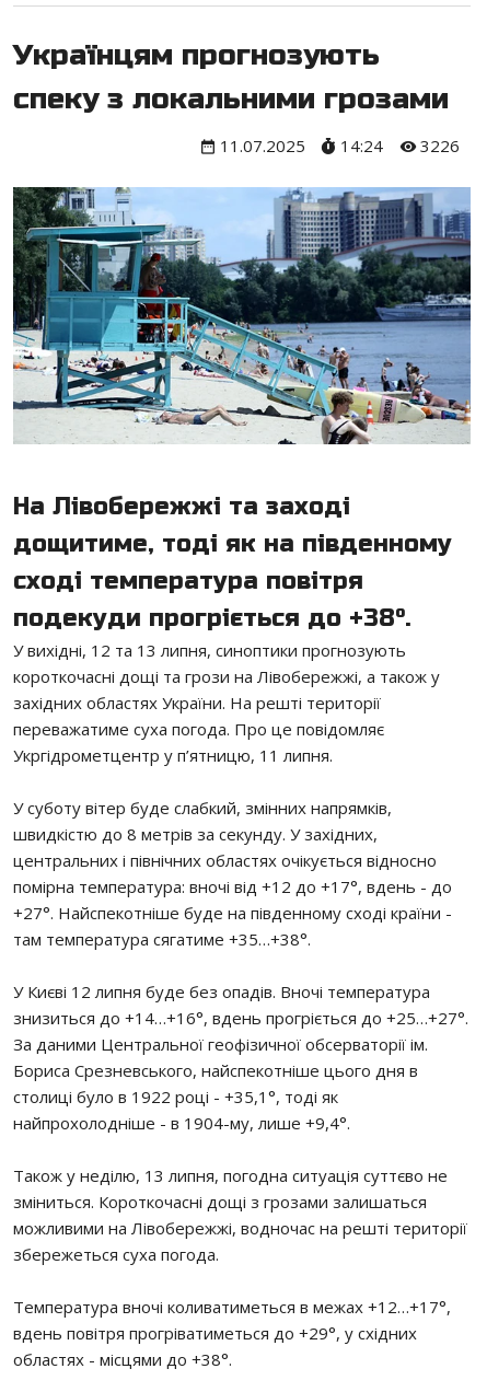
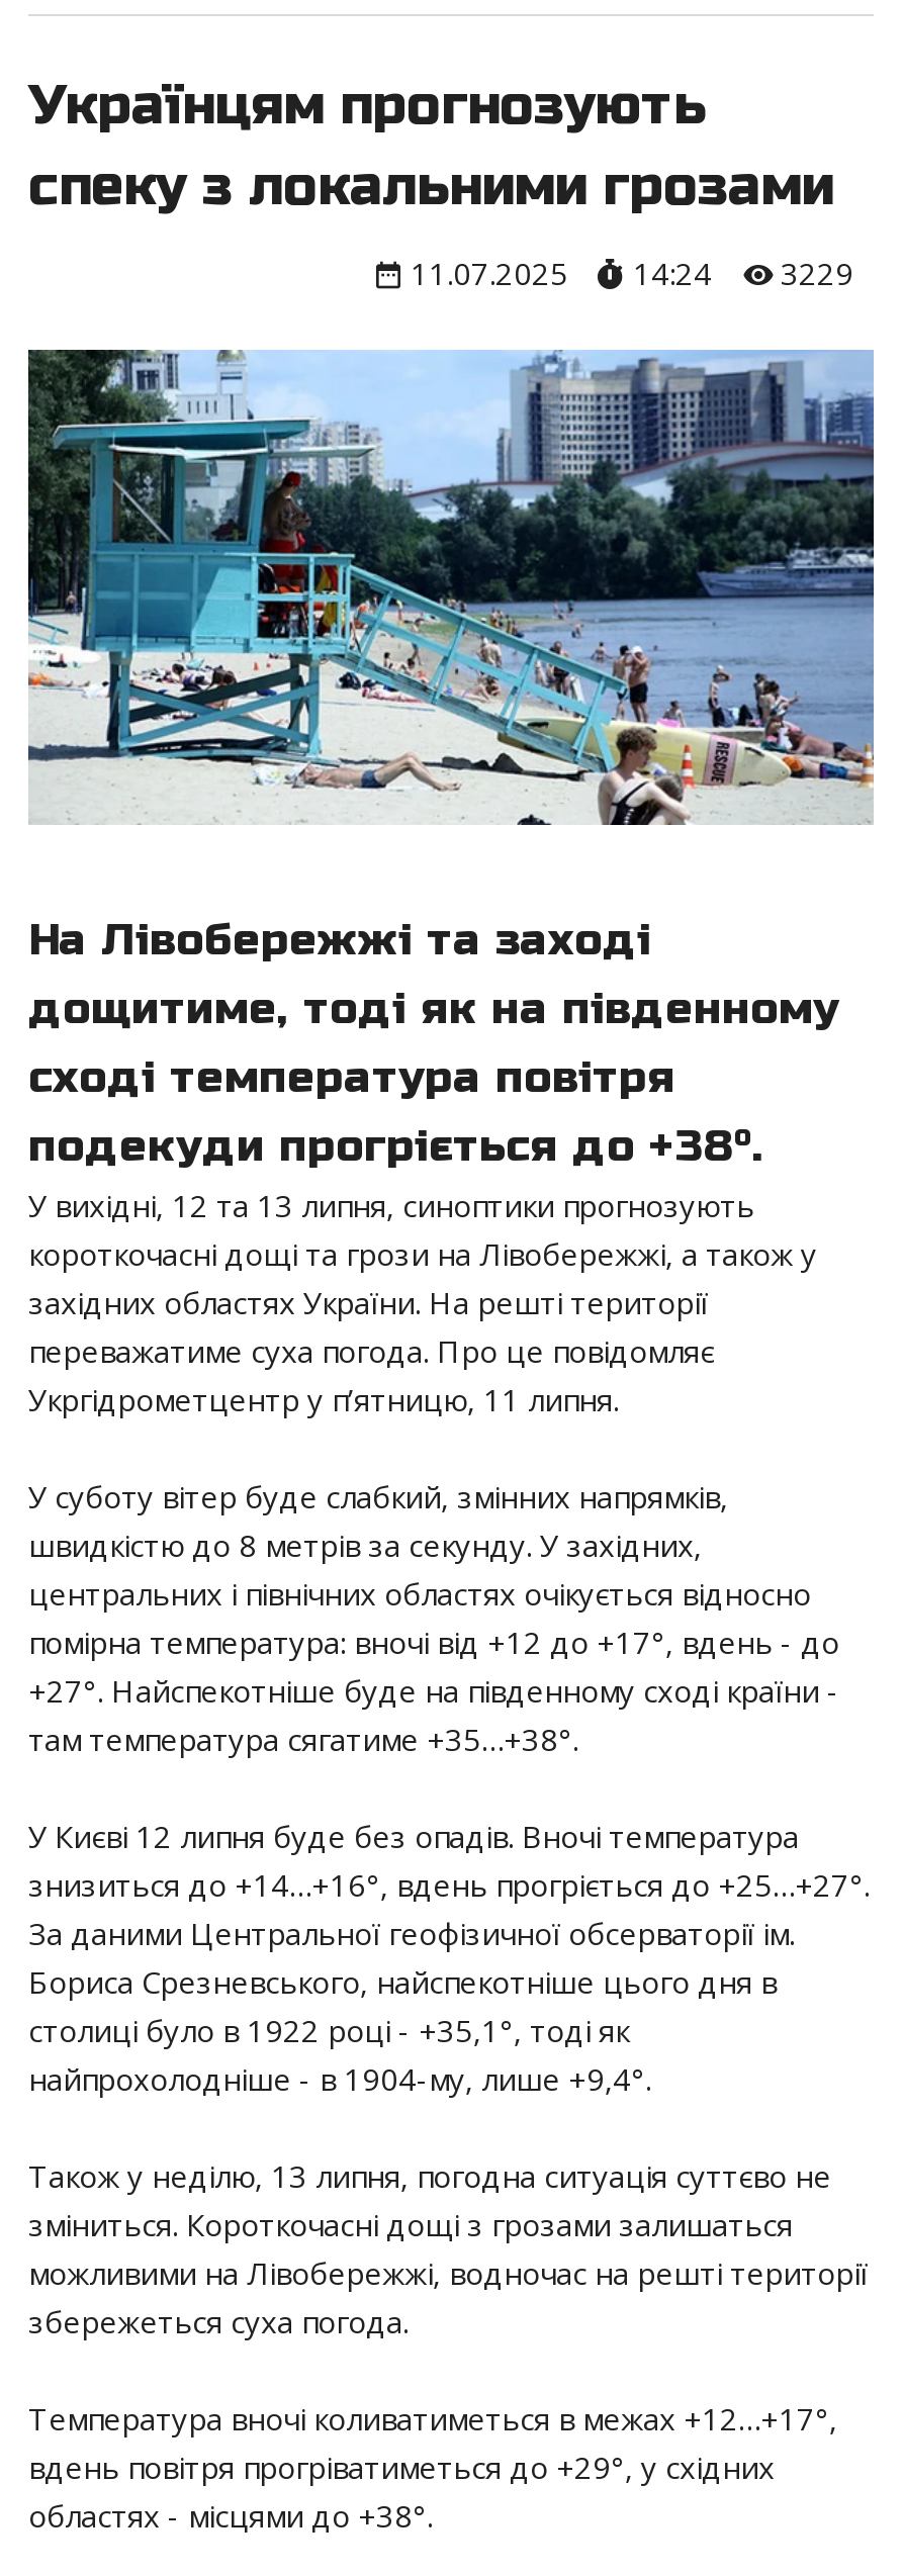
- 11.07.2025 14:24 3226
+ 11.07.2025 14:24 3229
